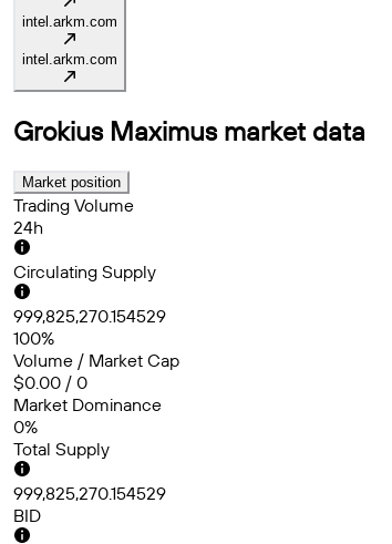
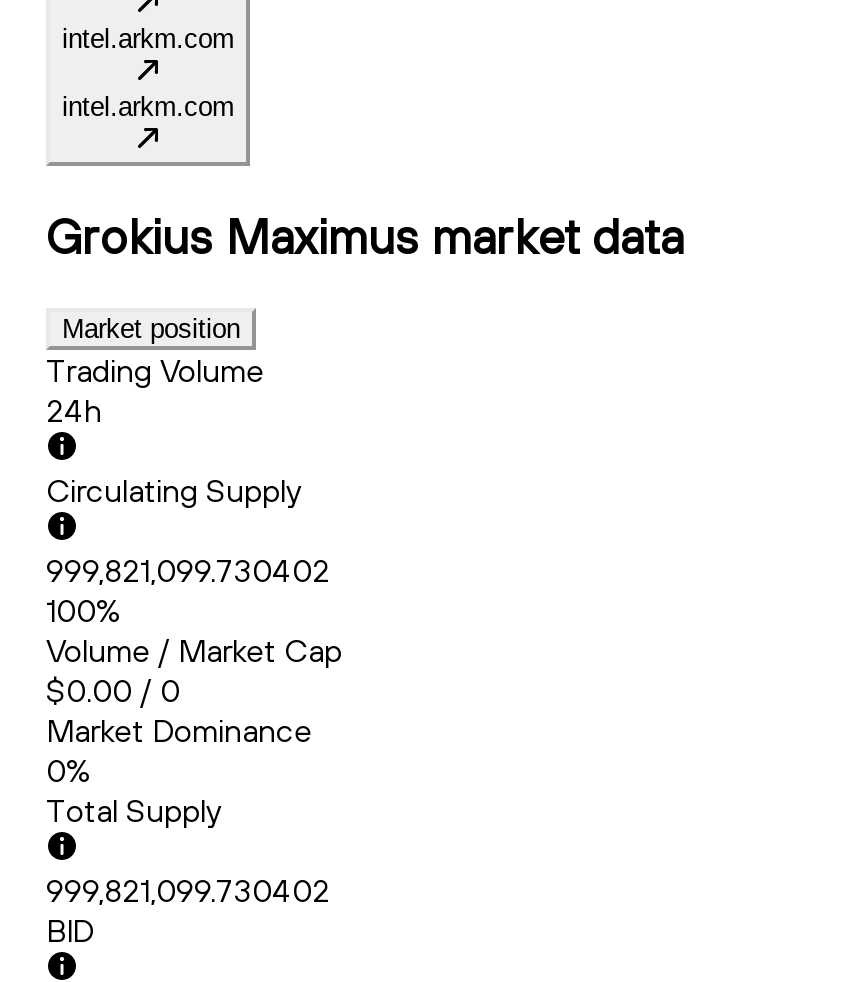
- 999,825,270.154529
+ 999,821,099.730402

- 999,825,270.154529
+ 999,821,099.730402
